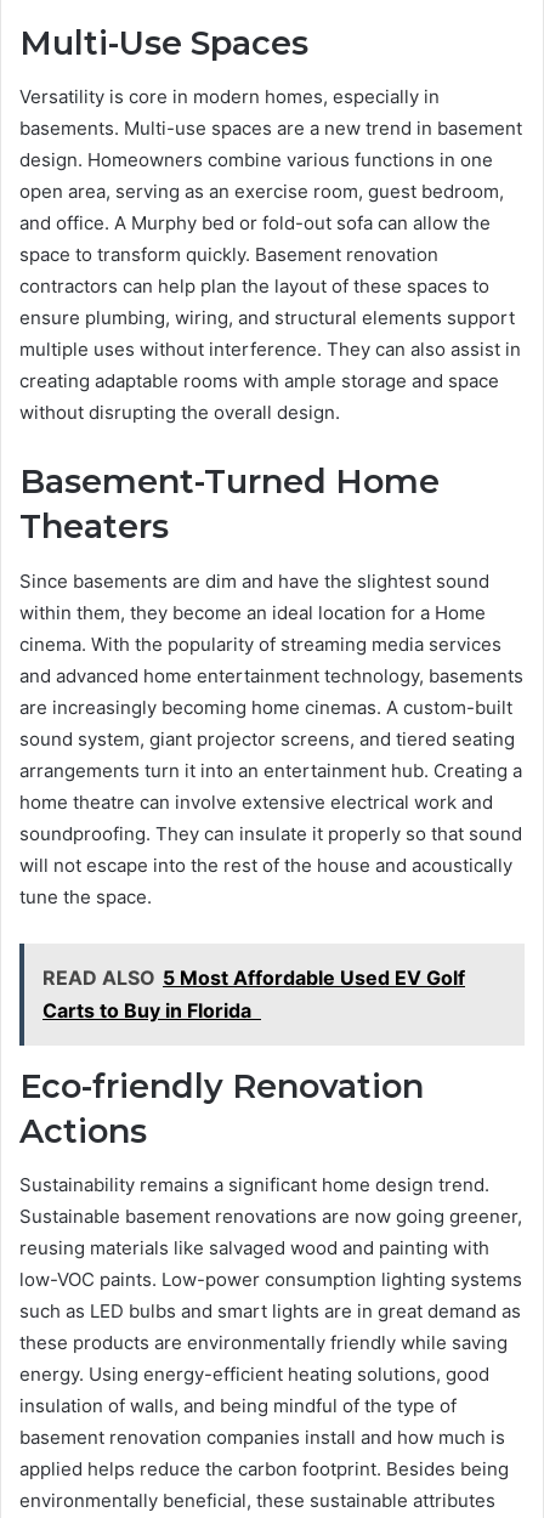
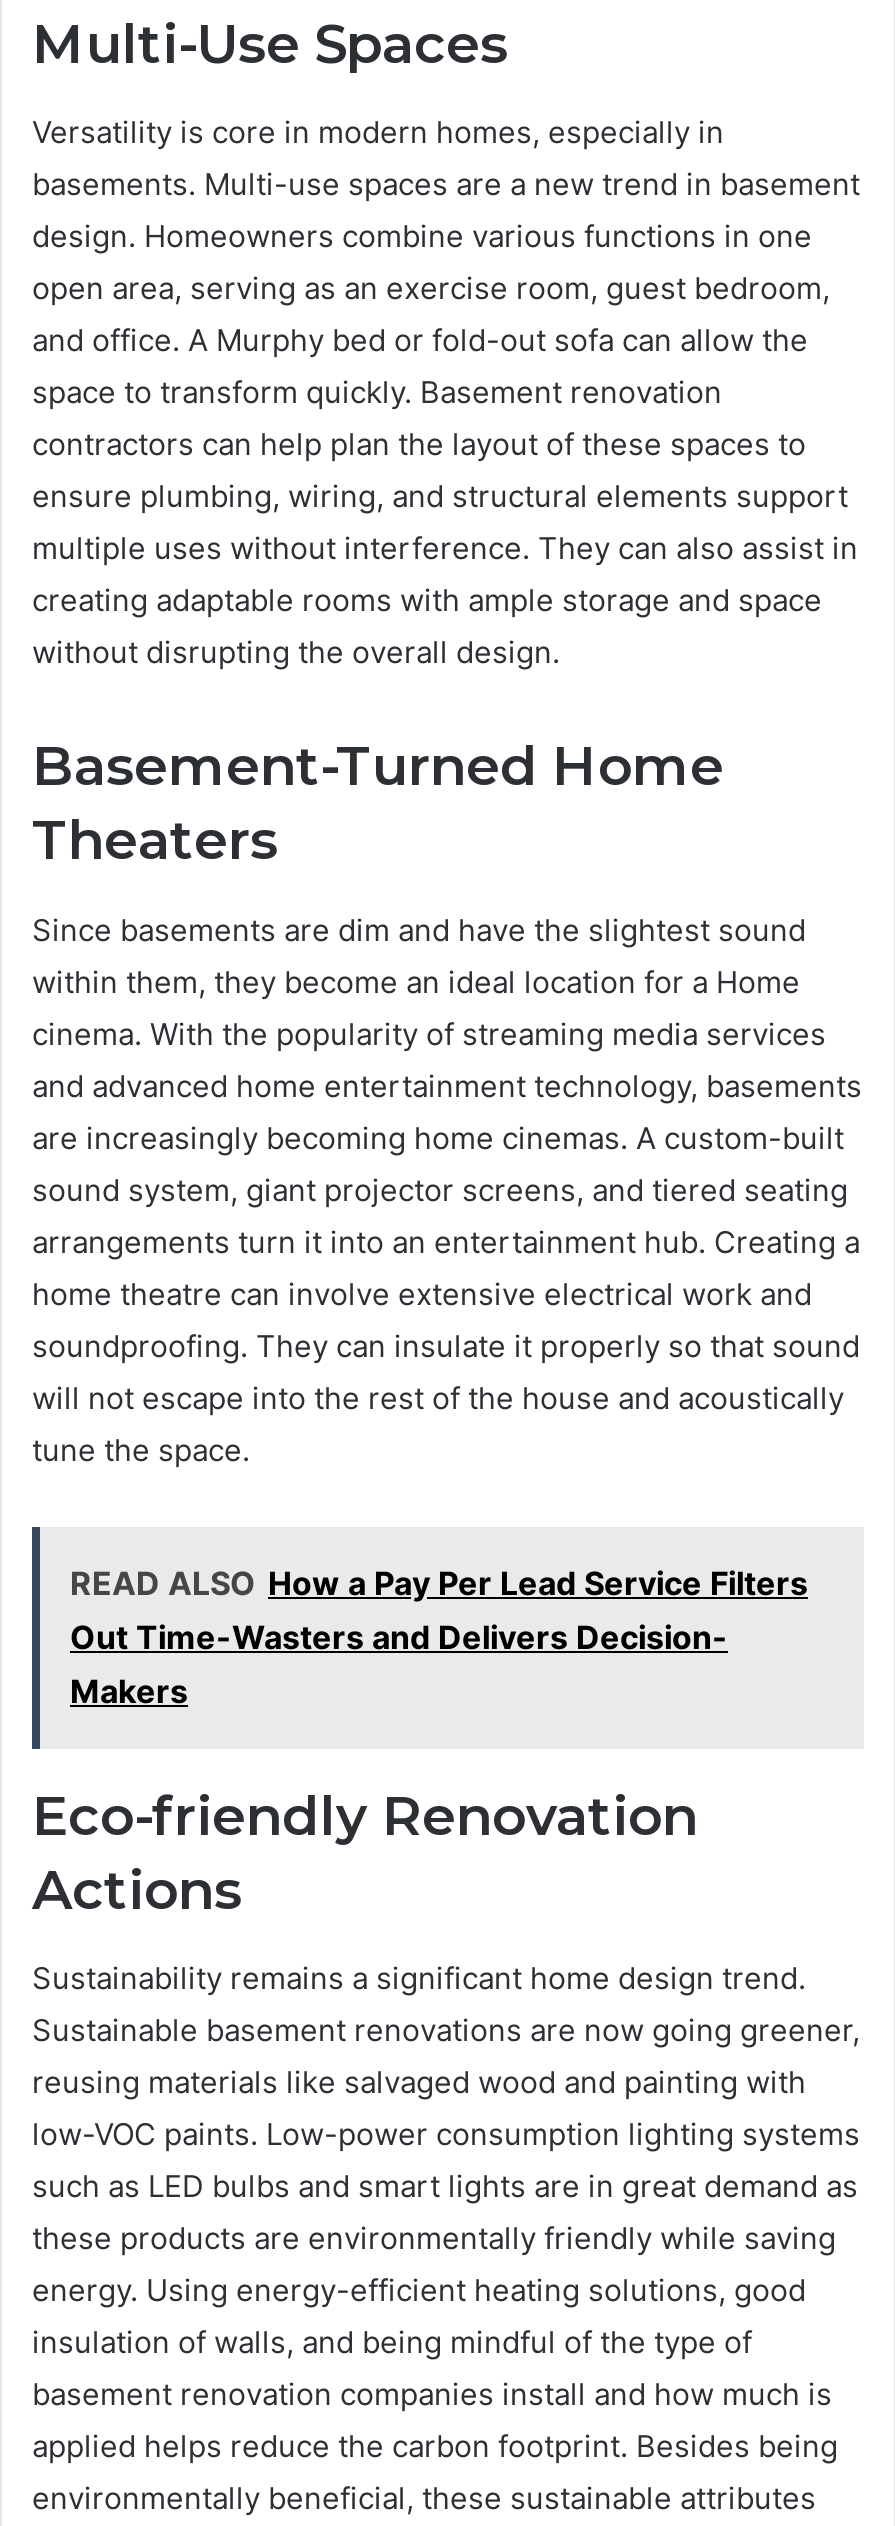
- READ ALSO 5 Most Affordable Used EV Golf
- Carts to Buy in Florida
+ READ ALSO How a Pay Per Lead Service Filters
+ Out Time-Wasters and Delivers Decision-
+ Makers
